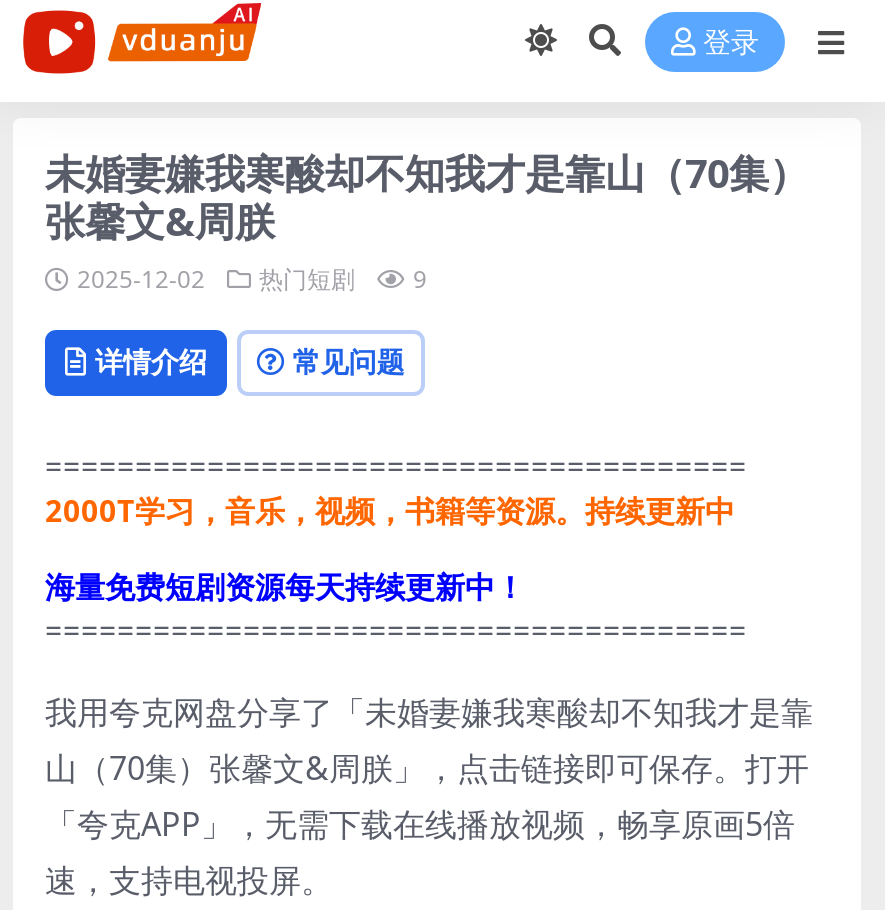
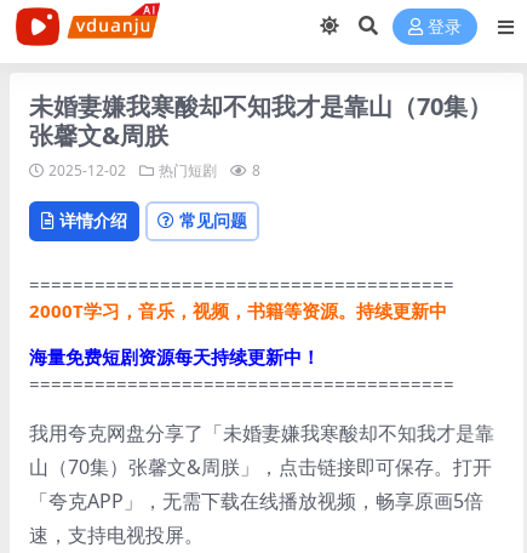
- 2025-12-02 热门短剧 9
+ 2025-12-02 热门短剧 8
